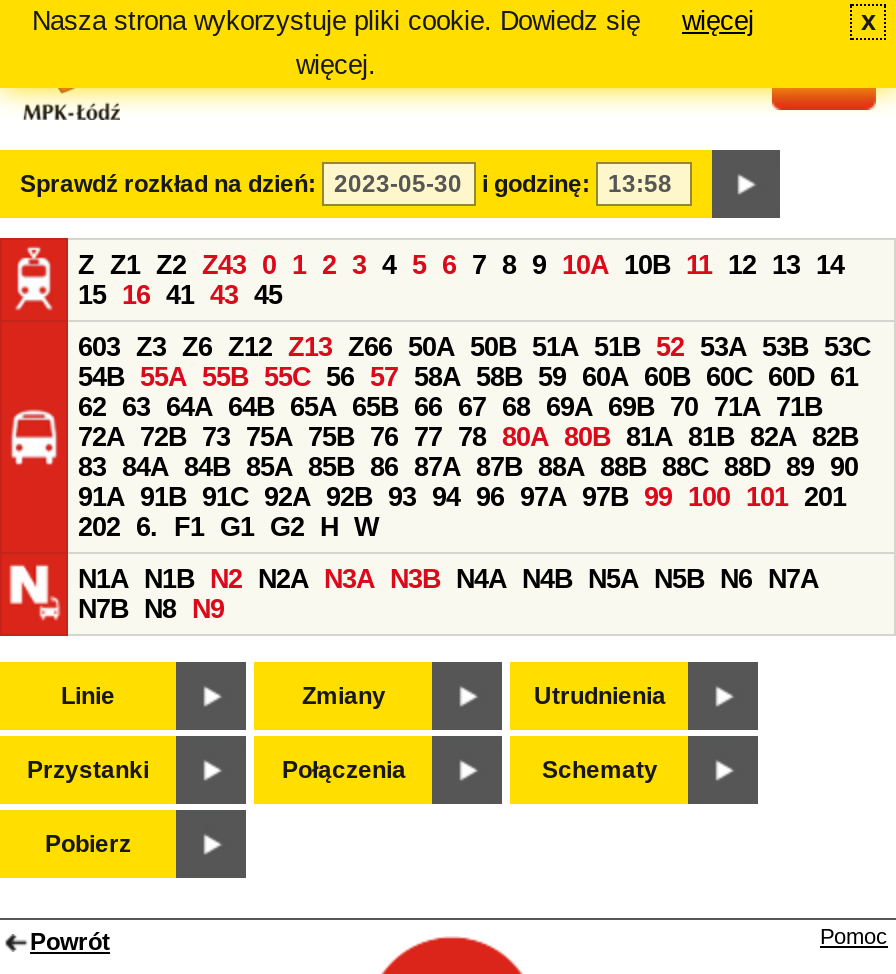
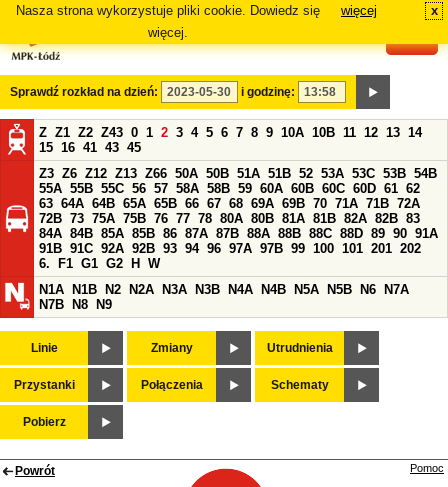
- 603 Z3 Z6 Z12 Z13 Z66 50A 50B 51A 51B 52 53A 53B 53C
- 54B 55A 55B 55C 56 57 58A 58B 59 60A 60B 60C 60D 61
- 62 63 64A 64B 65A 65B 66 67 68 69A 69B 70 71A 71B
- 72A 72B 73 75A 75B 76 77 78 80A 80B 81A 81B 82A 82B
- 83 84A 84B 85A 85B 86 87A 87B 88A 88B 88C 88D 89 90
- 91A 91B 91C 92A 92B 93 94 96 97A 97B 99 100 101 201
- 202 6. F1 G1 G2 H W
+ Z3 Z6 Z12 Z13 Z66 50A 50B 51A 51B 52 53A 53C 53B 54B
+ 55A 55B 55C 56 57 58A 58B 59 60A 60B 60C 60D 61 62
+ 63 64A 64B 65A 65B 66 67 68 69A 69B 70 71A 71B 72A
+ 72B 73 75A 75B 76 77 78 80A 80B 81A 81B 82A 82B 83
+ 84A 84B 85A 85B 86 87A 87B 88A 88B 88C 88D 89 90 91A
+ 91B 91C 92A 92B 93 94 96 97A 97B 99 100 101 201 202
+ 6. F1 G1 G2 H W
